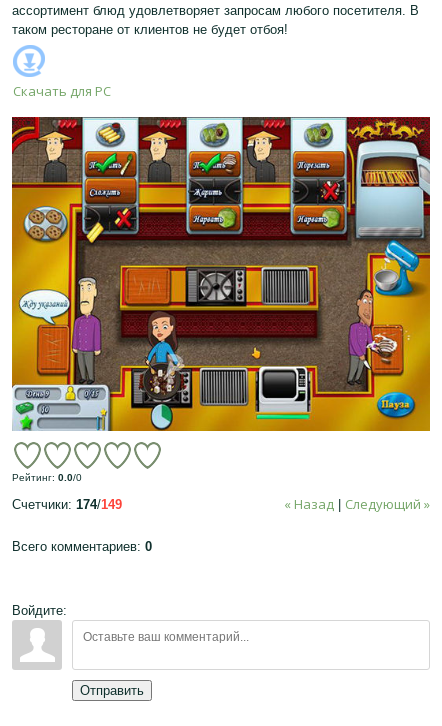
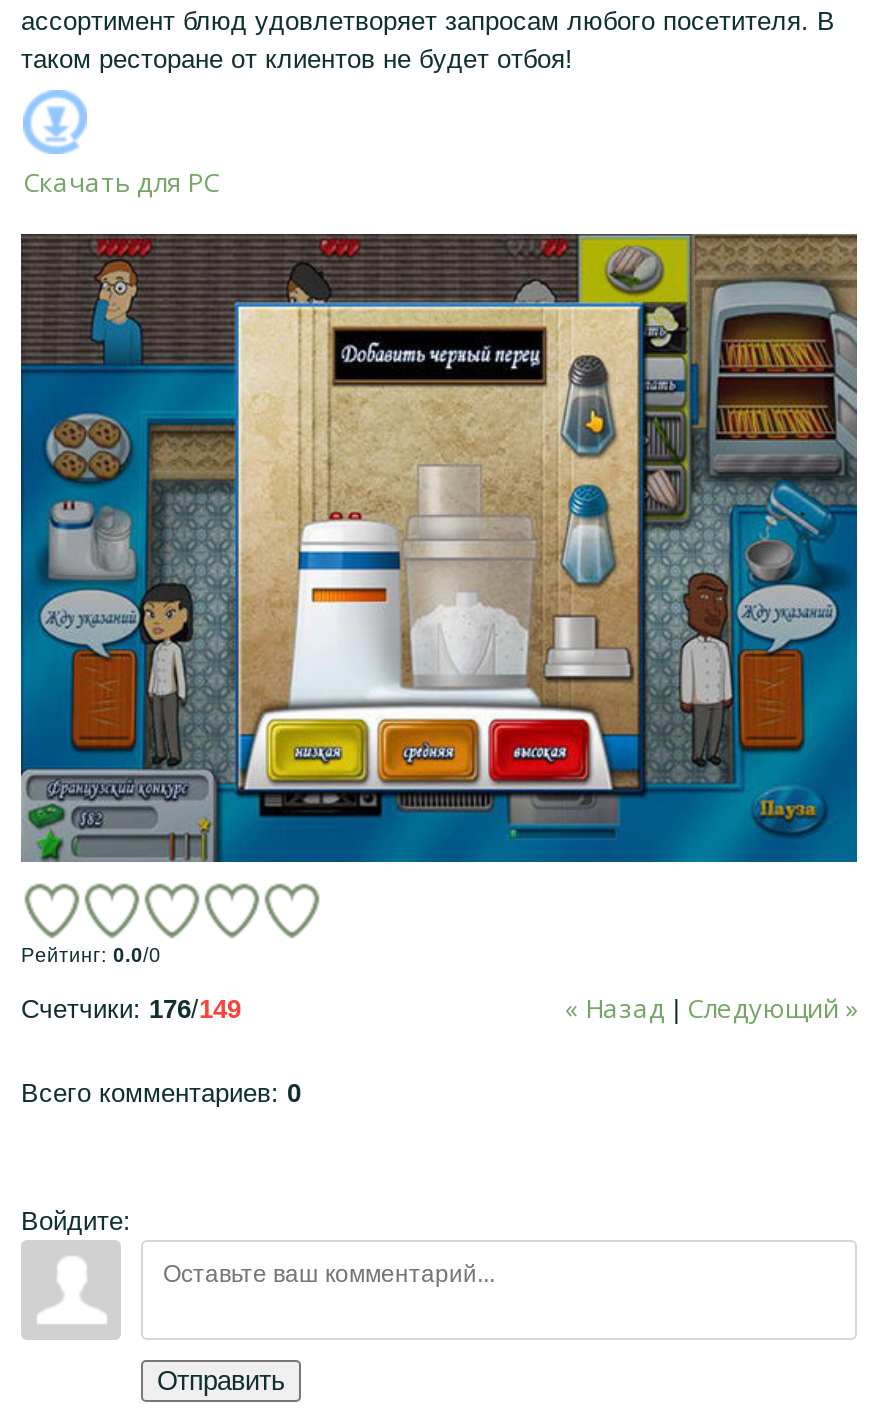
- [image]
+ [image]

- Счетчики: 174/149
+ Счетчики: 176/149
